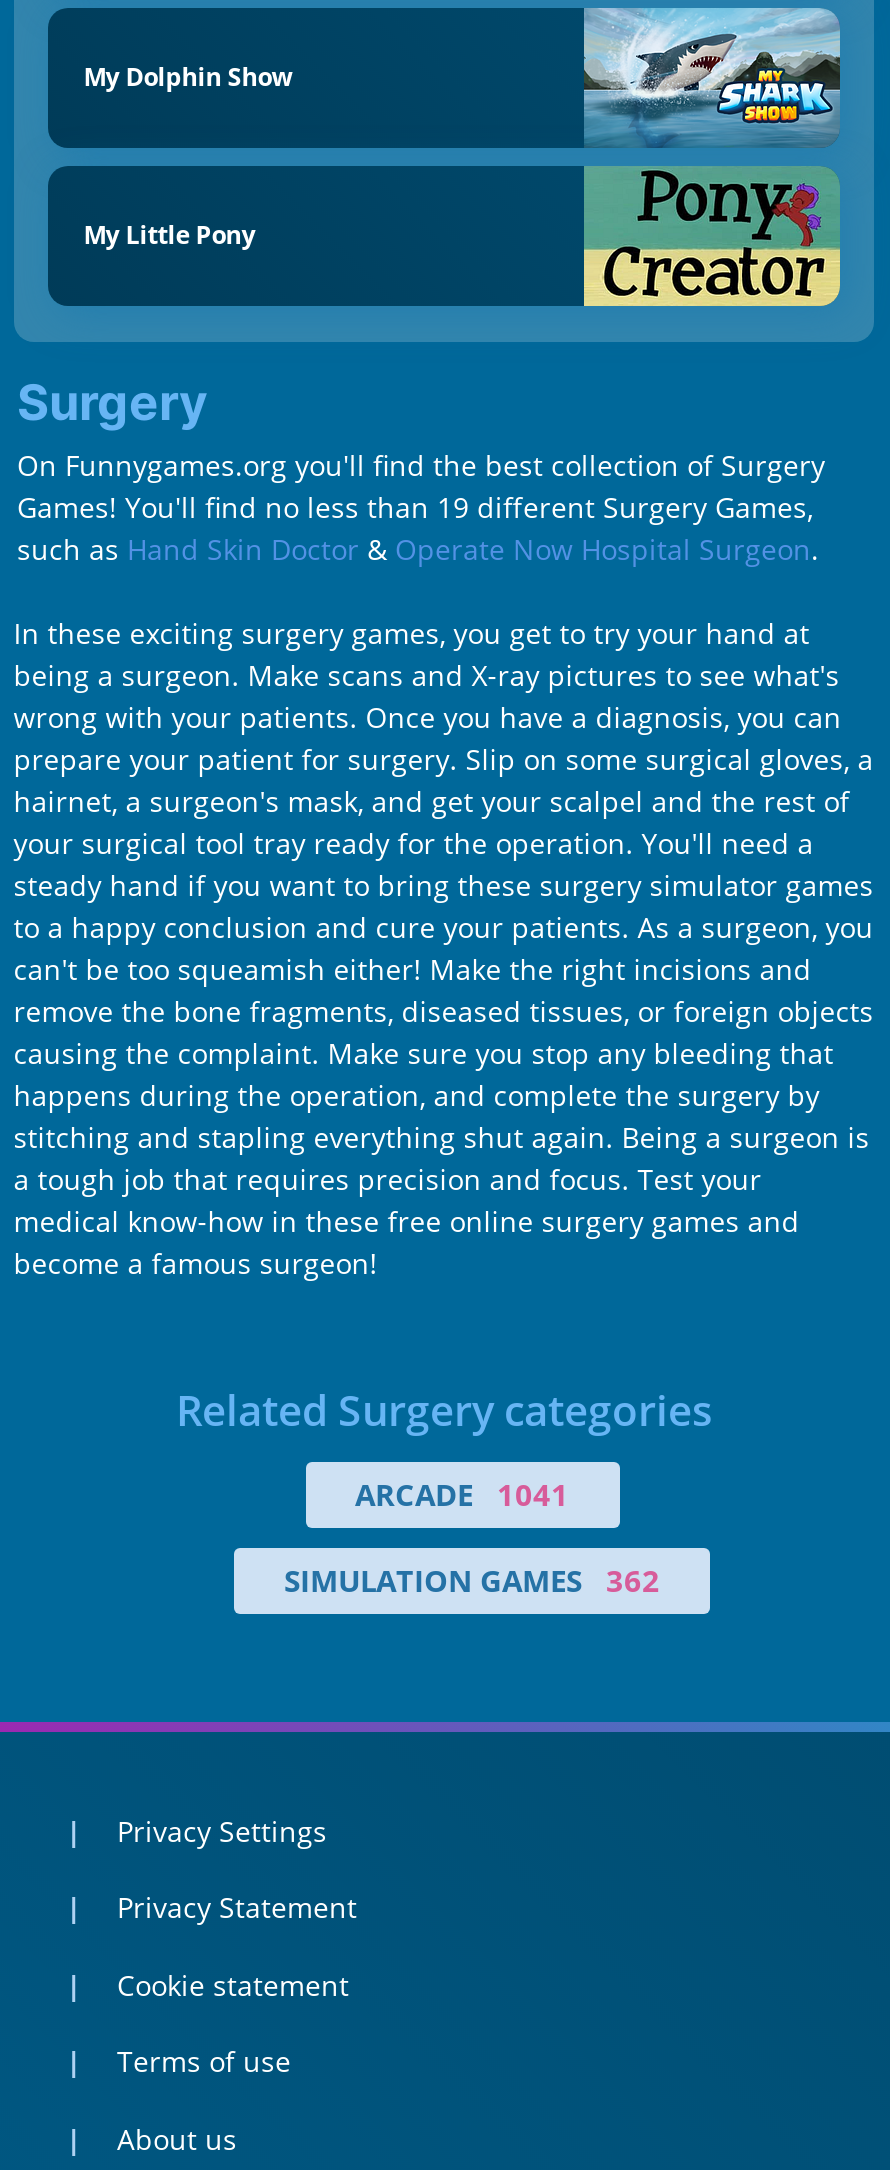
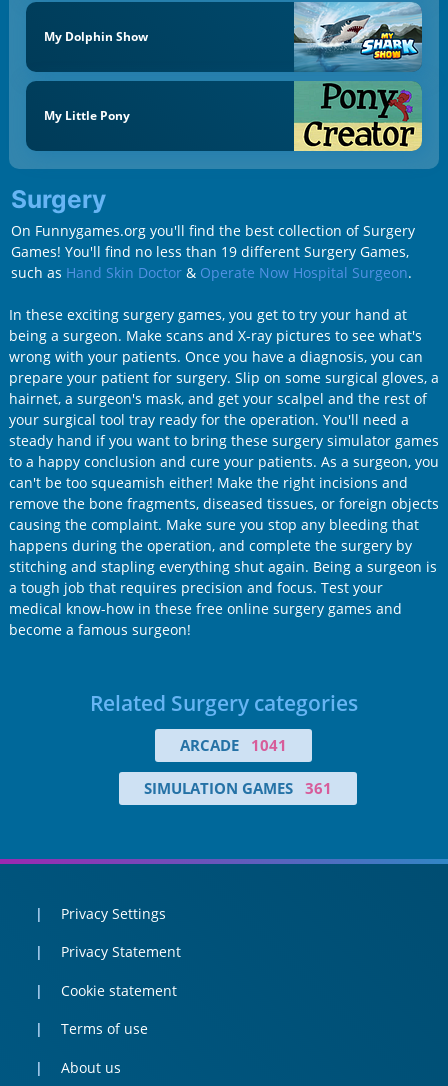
- SIMULATION GAMES 362
+ SIMULATION GAMES 361
